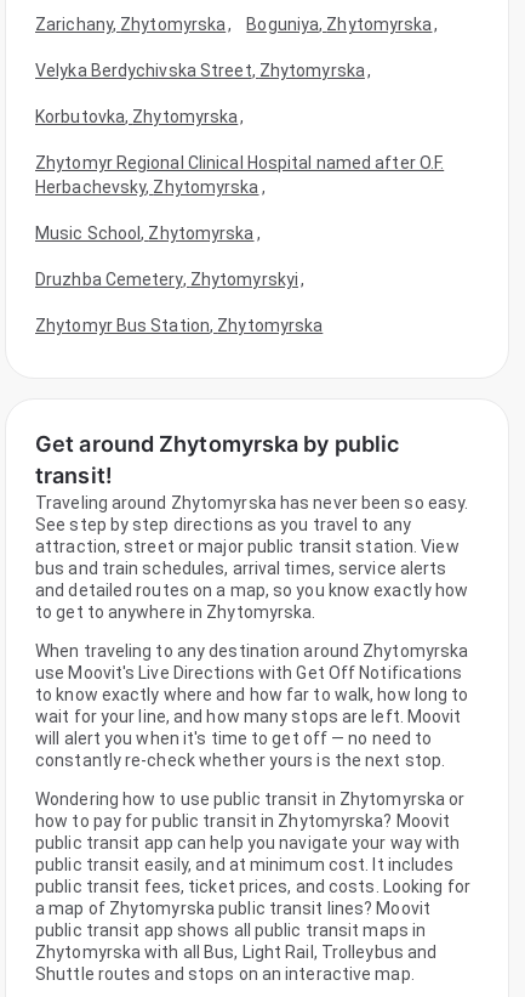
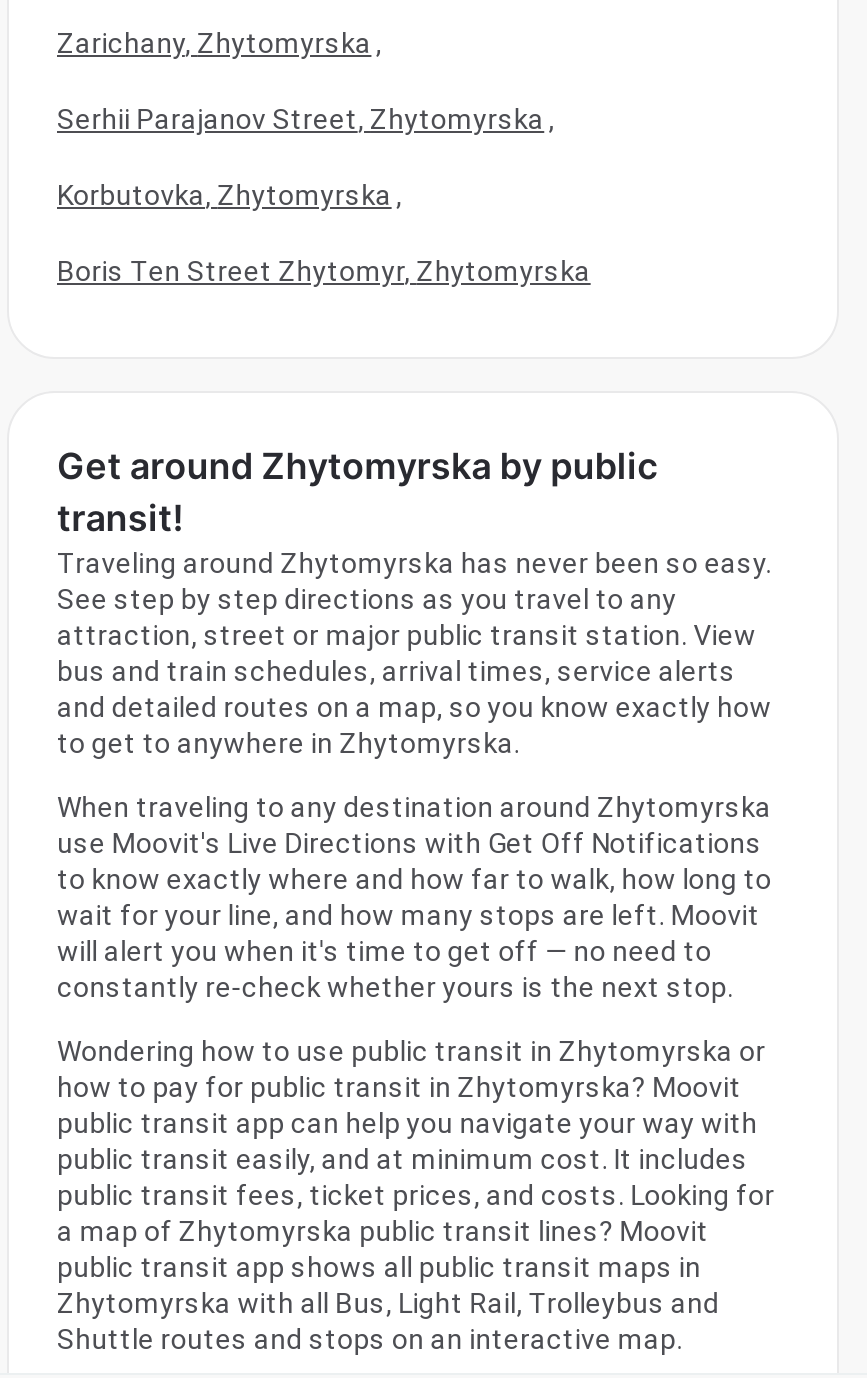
- Boguniya, Zhytomyrska ,
- Velyka Berdychivska Street, Zhytomyrska ,
+ Serhii Parajanov Street, Zhytomyrska ,

- Zhytomyr Regional Clinical Hospital named after O.F.
- Herbachevsky, Zhytomyrska ,
- Music School, Zhytomyrska ,
- Druzhba Cemetery, Zhytomyrskyi ,
- Zhytomyr Bus Station, Zhytomyrska
+ Boris Ten Street Zhytomyr, Zhytomyrska
